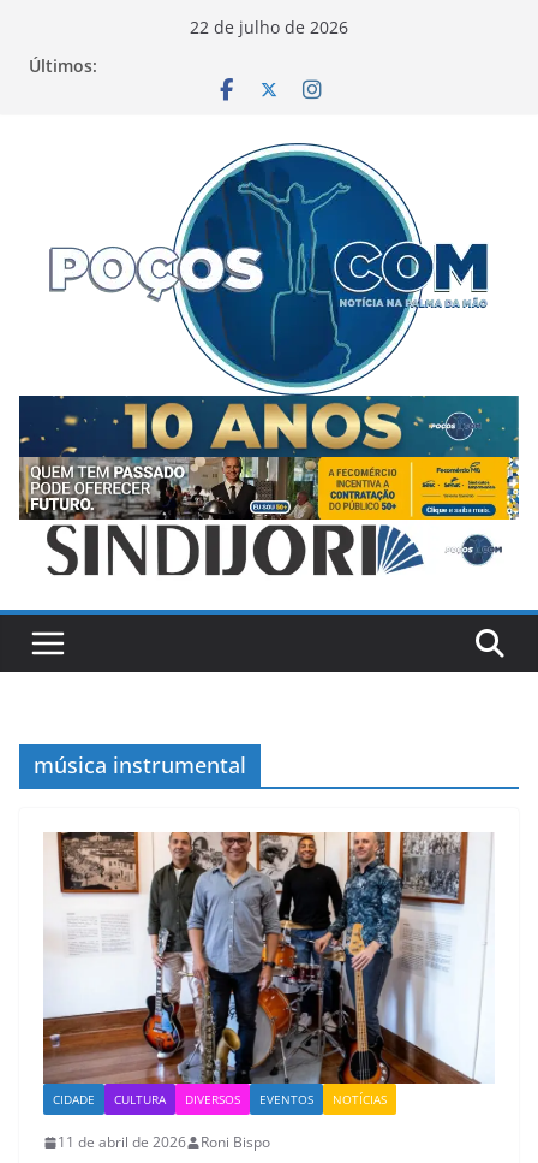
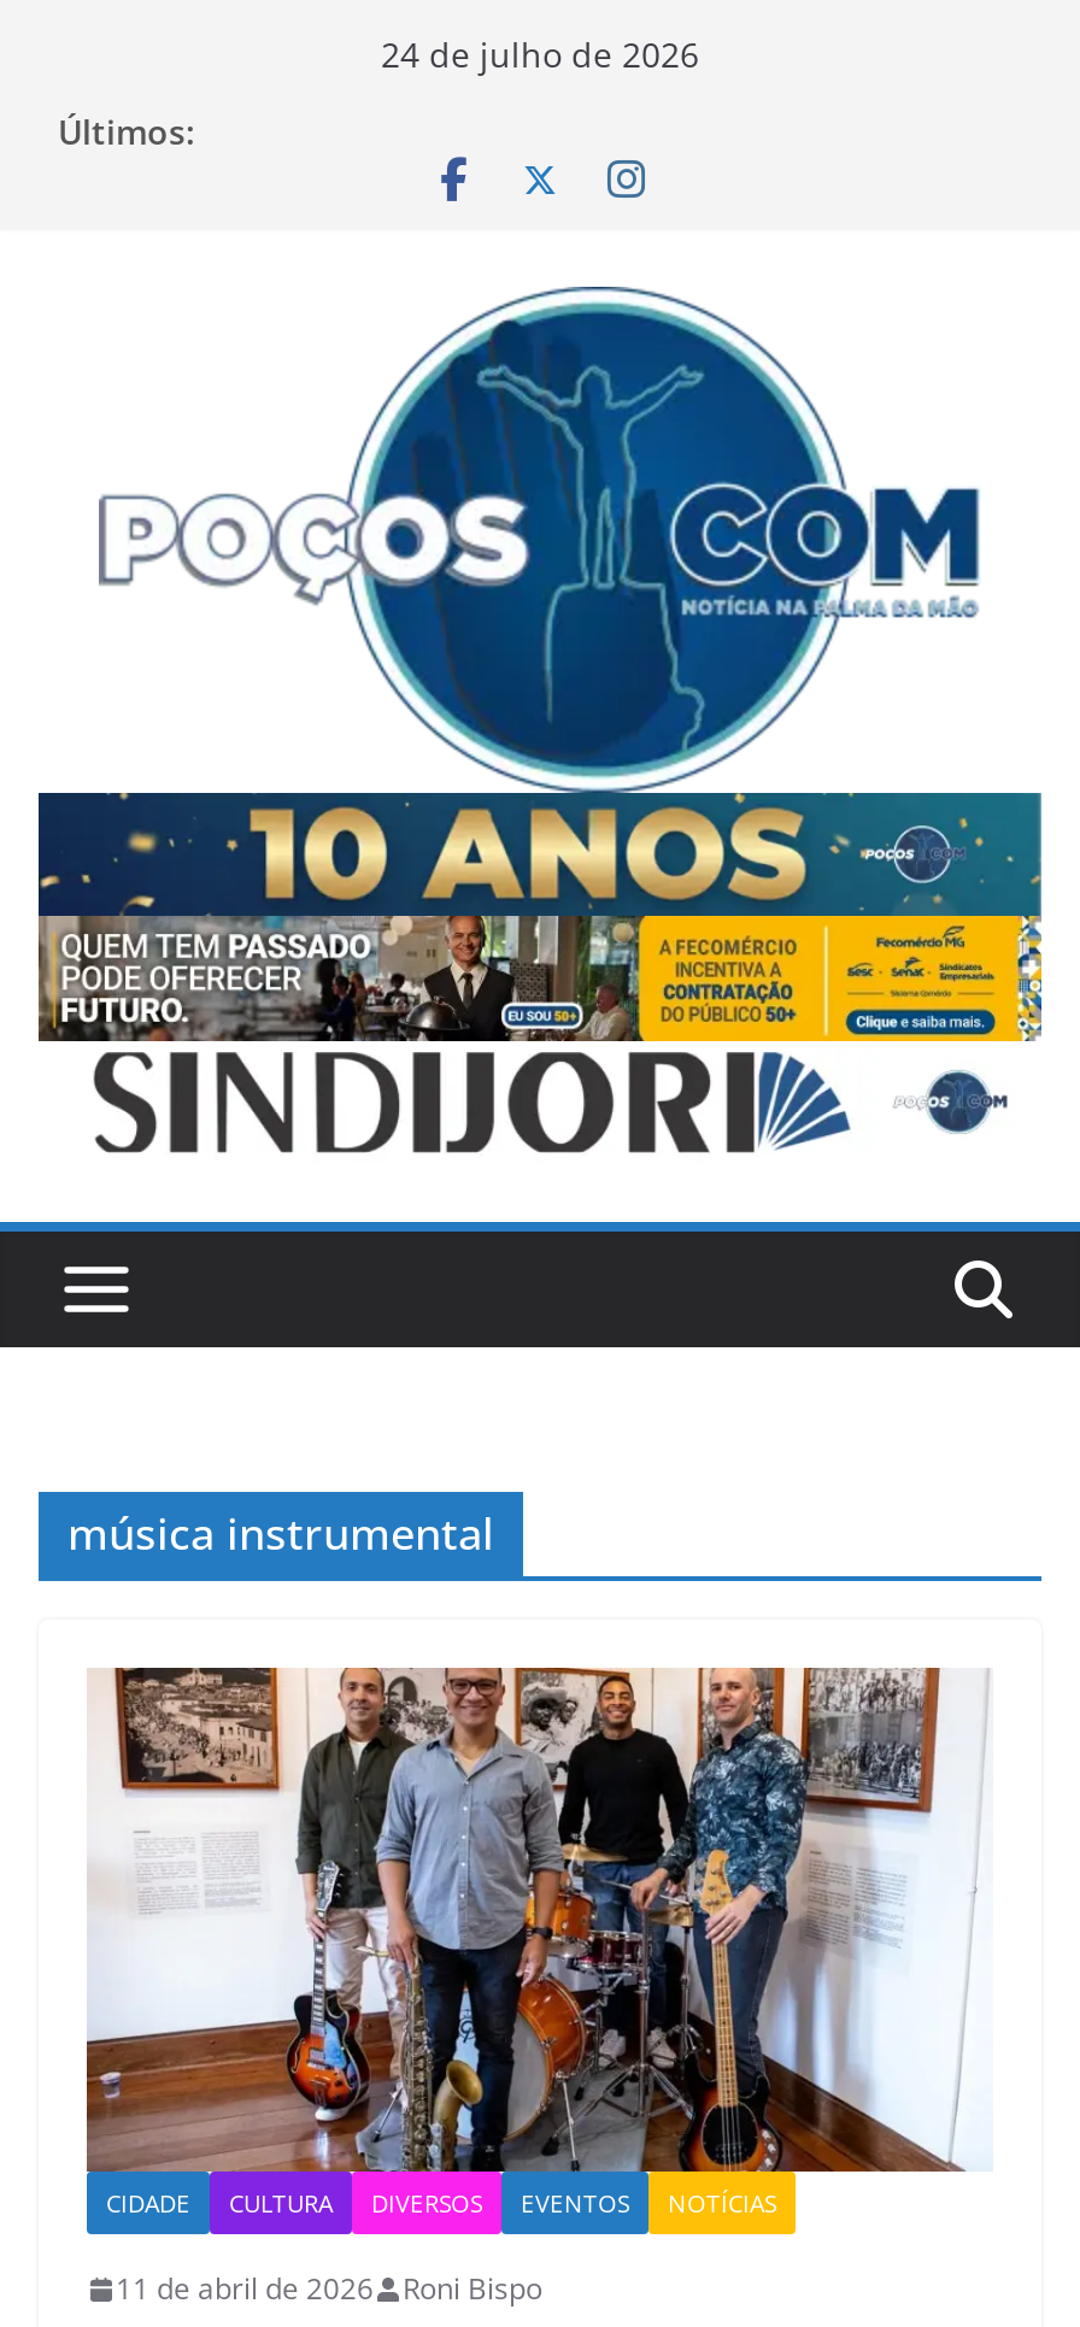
- 22 de julho de 2026
+ 24 de julho de 2026
